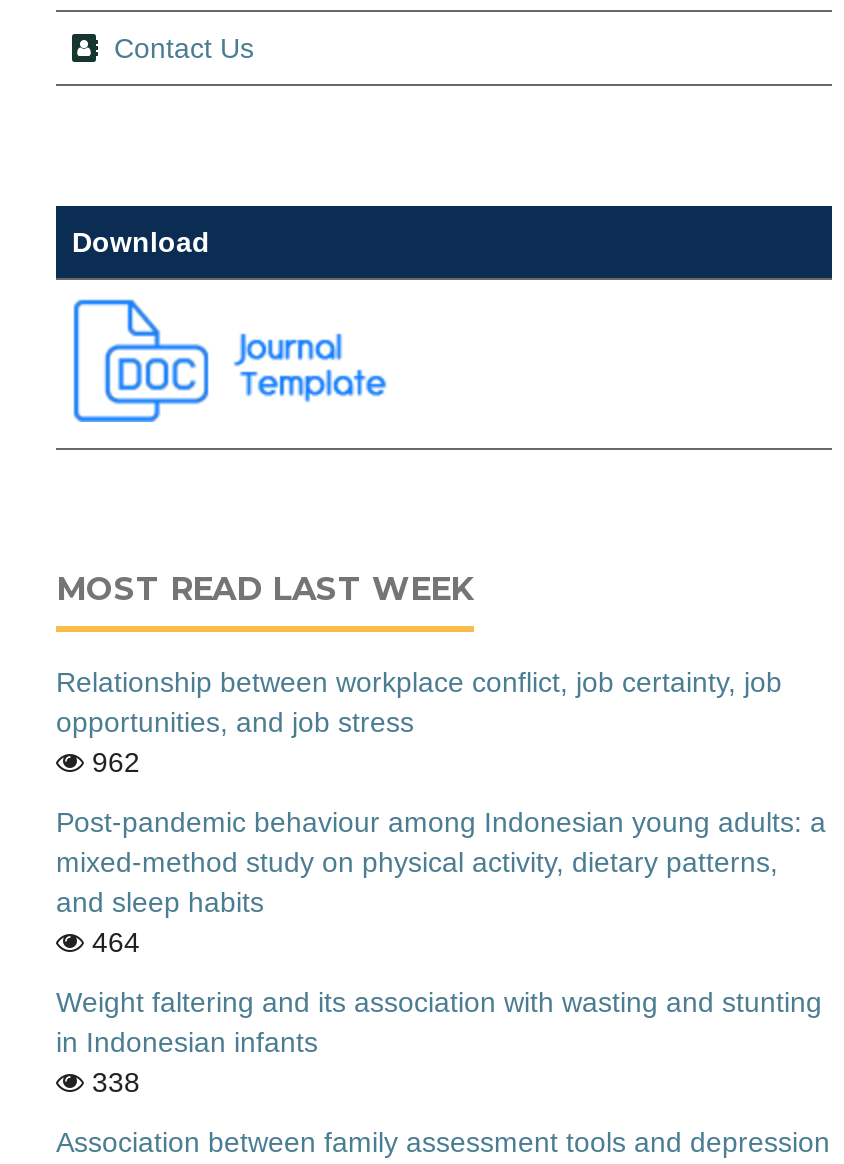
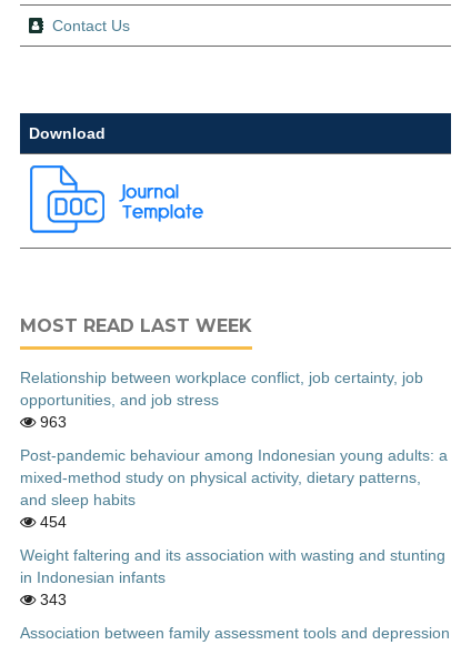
- 962
+ 963

- 464
+ 454

- 338
+ 343
